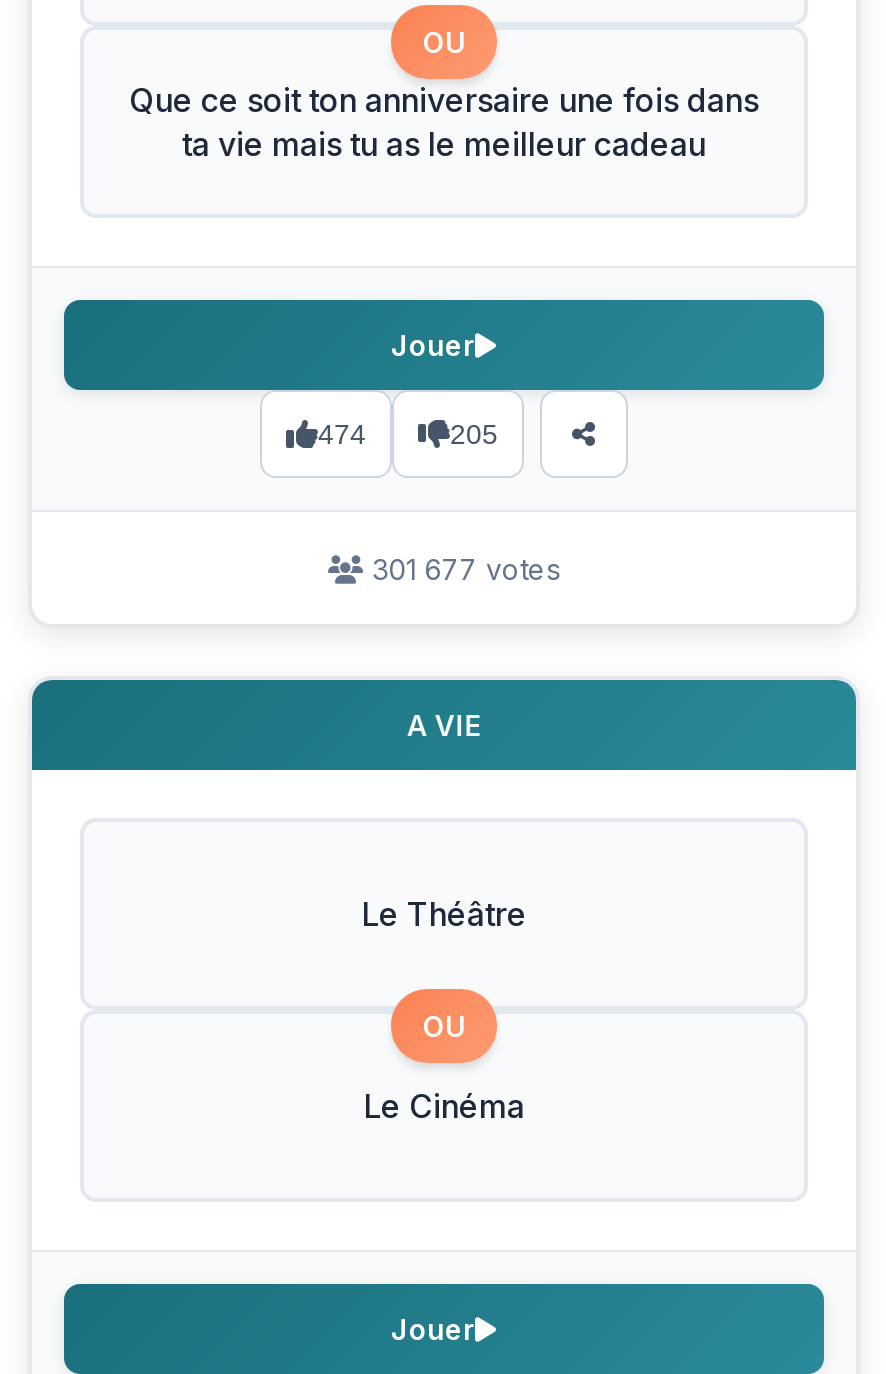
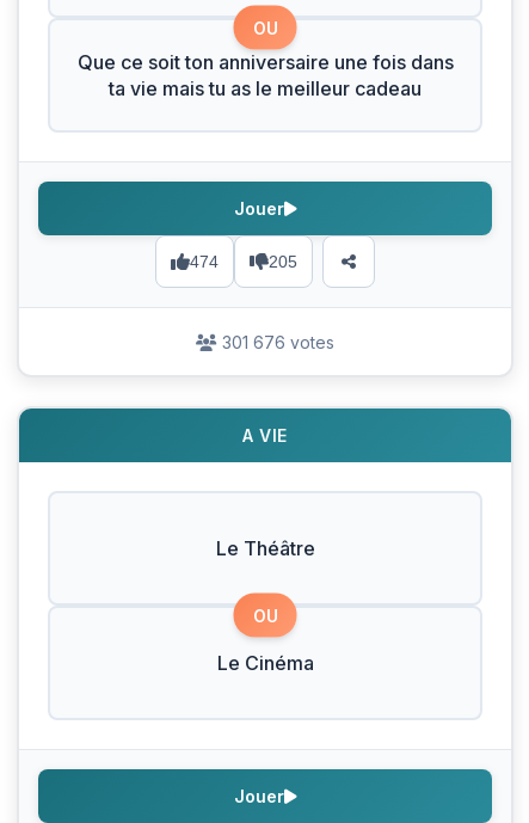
- 301 677 votes
+ 301 676 votes
